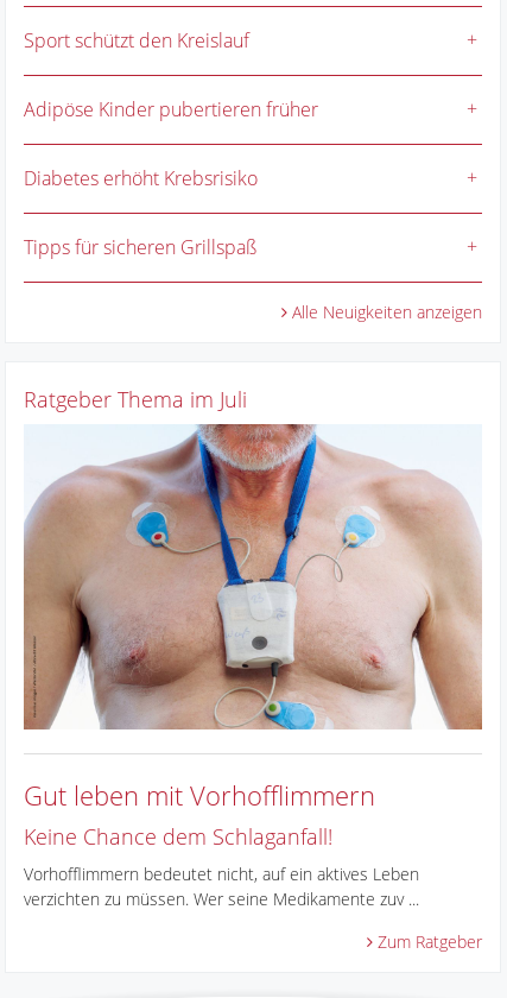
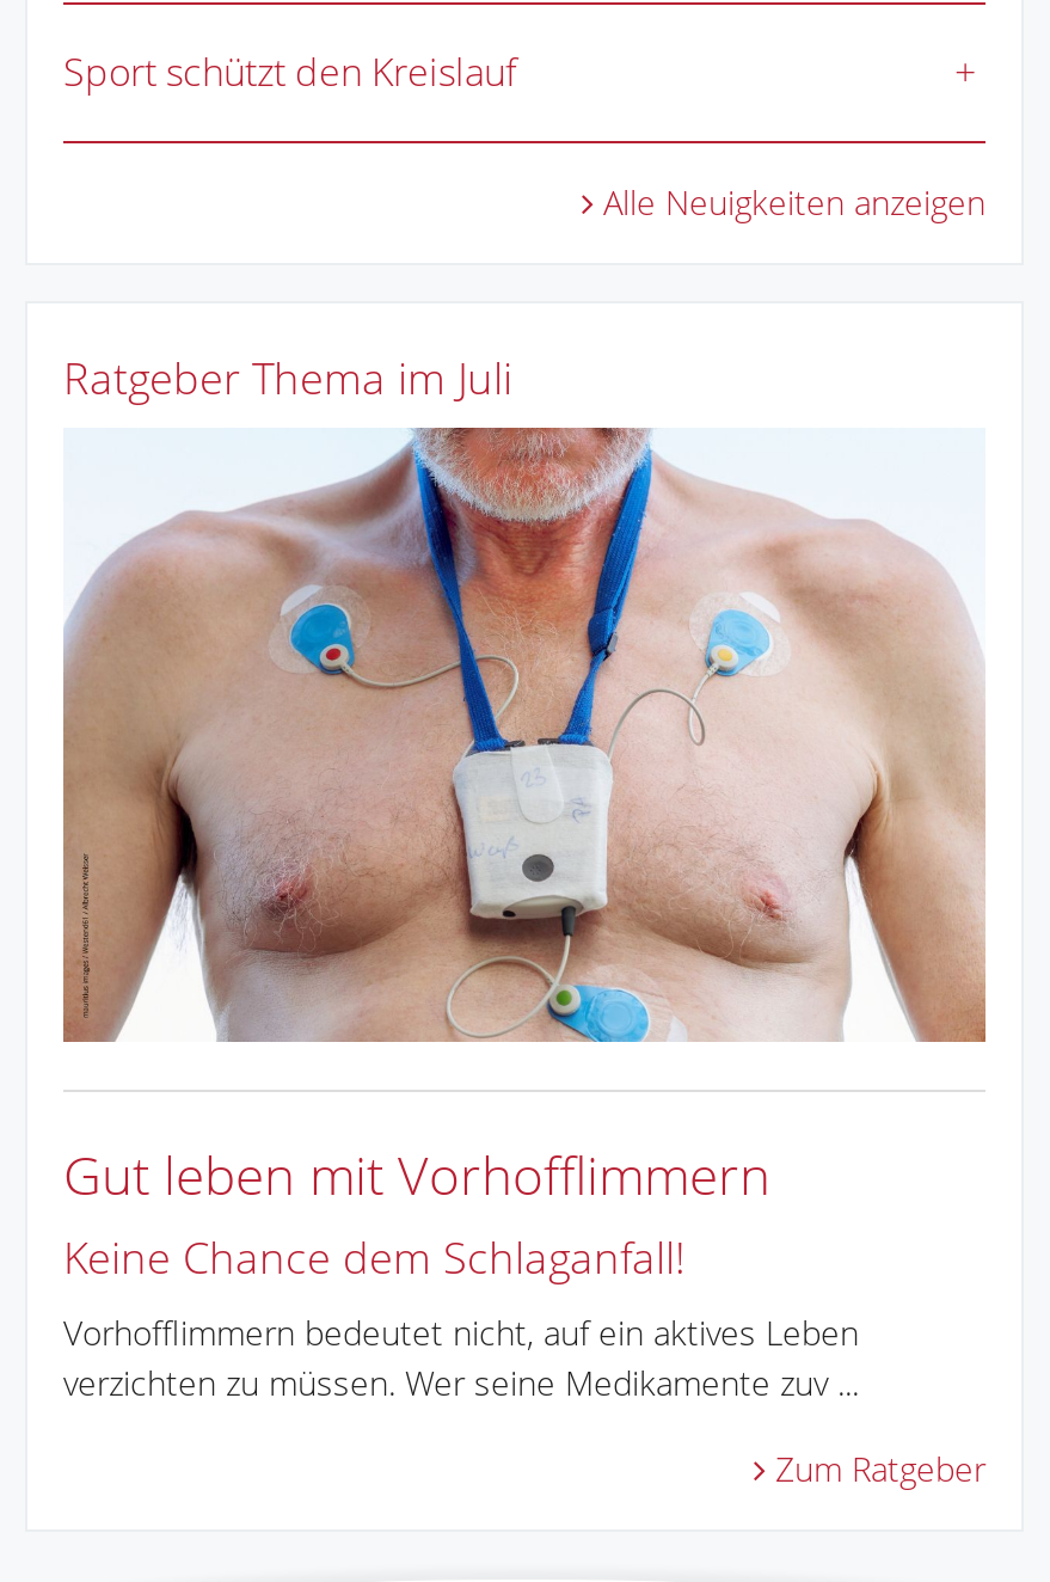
- Adipöse Kinder pubertieren früher
- Diabetes erhöht Krebsrisiko
- Tipps für sicheren Grillspaß
